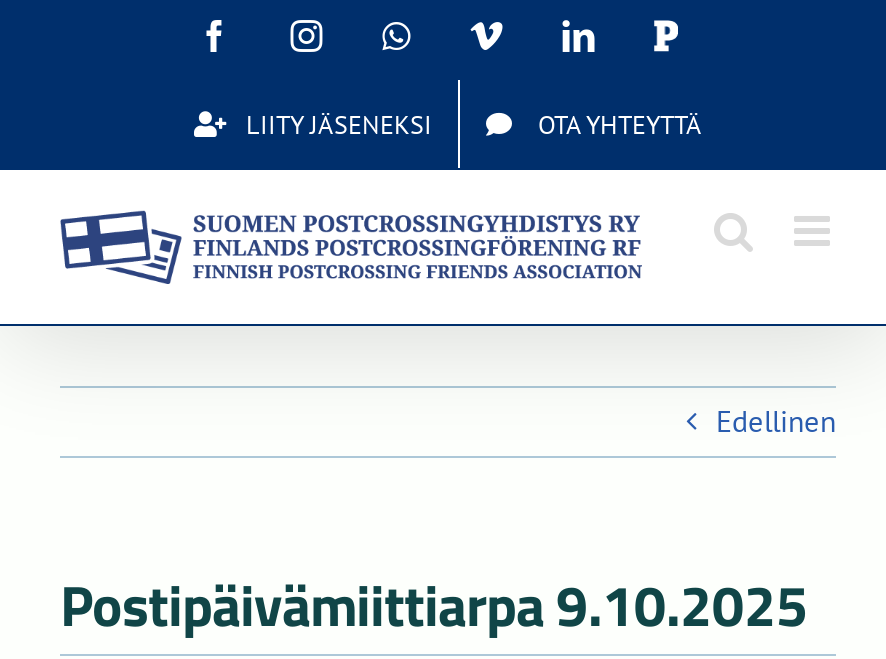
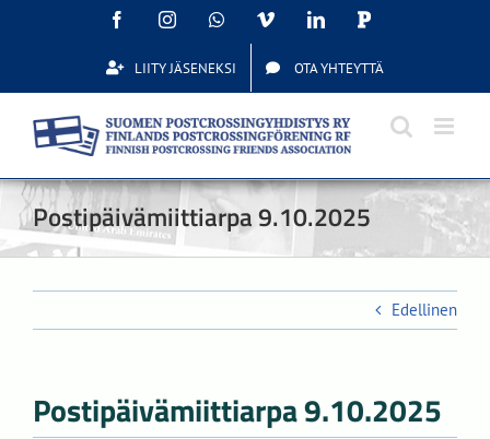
+ Postipäivämiittiarpa 9.10.2025
